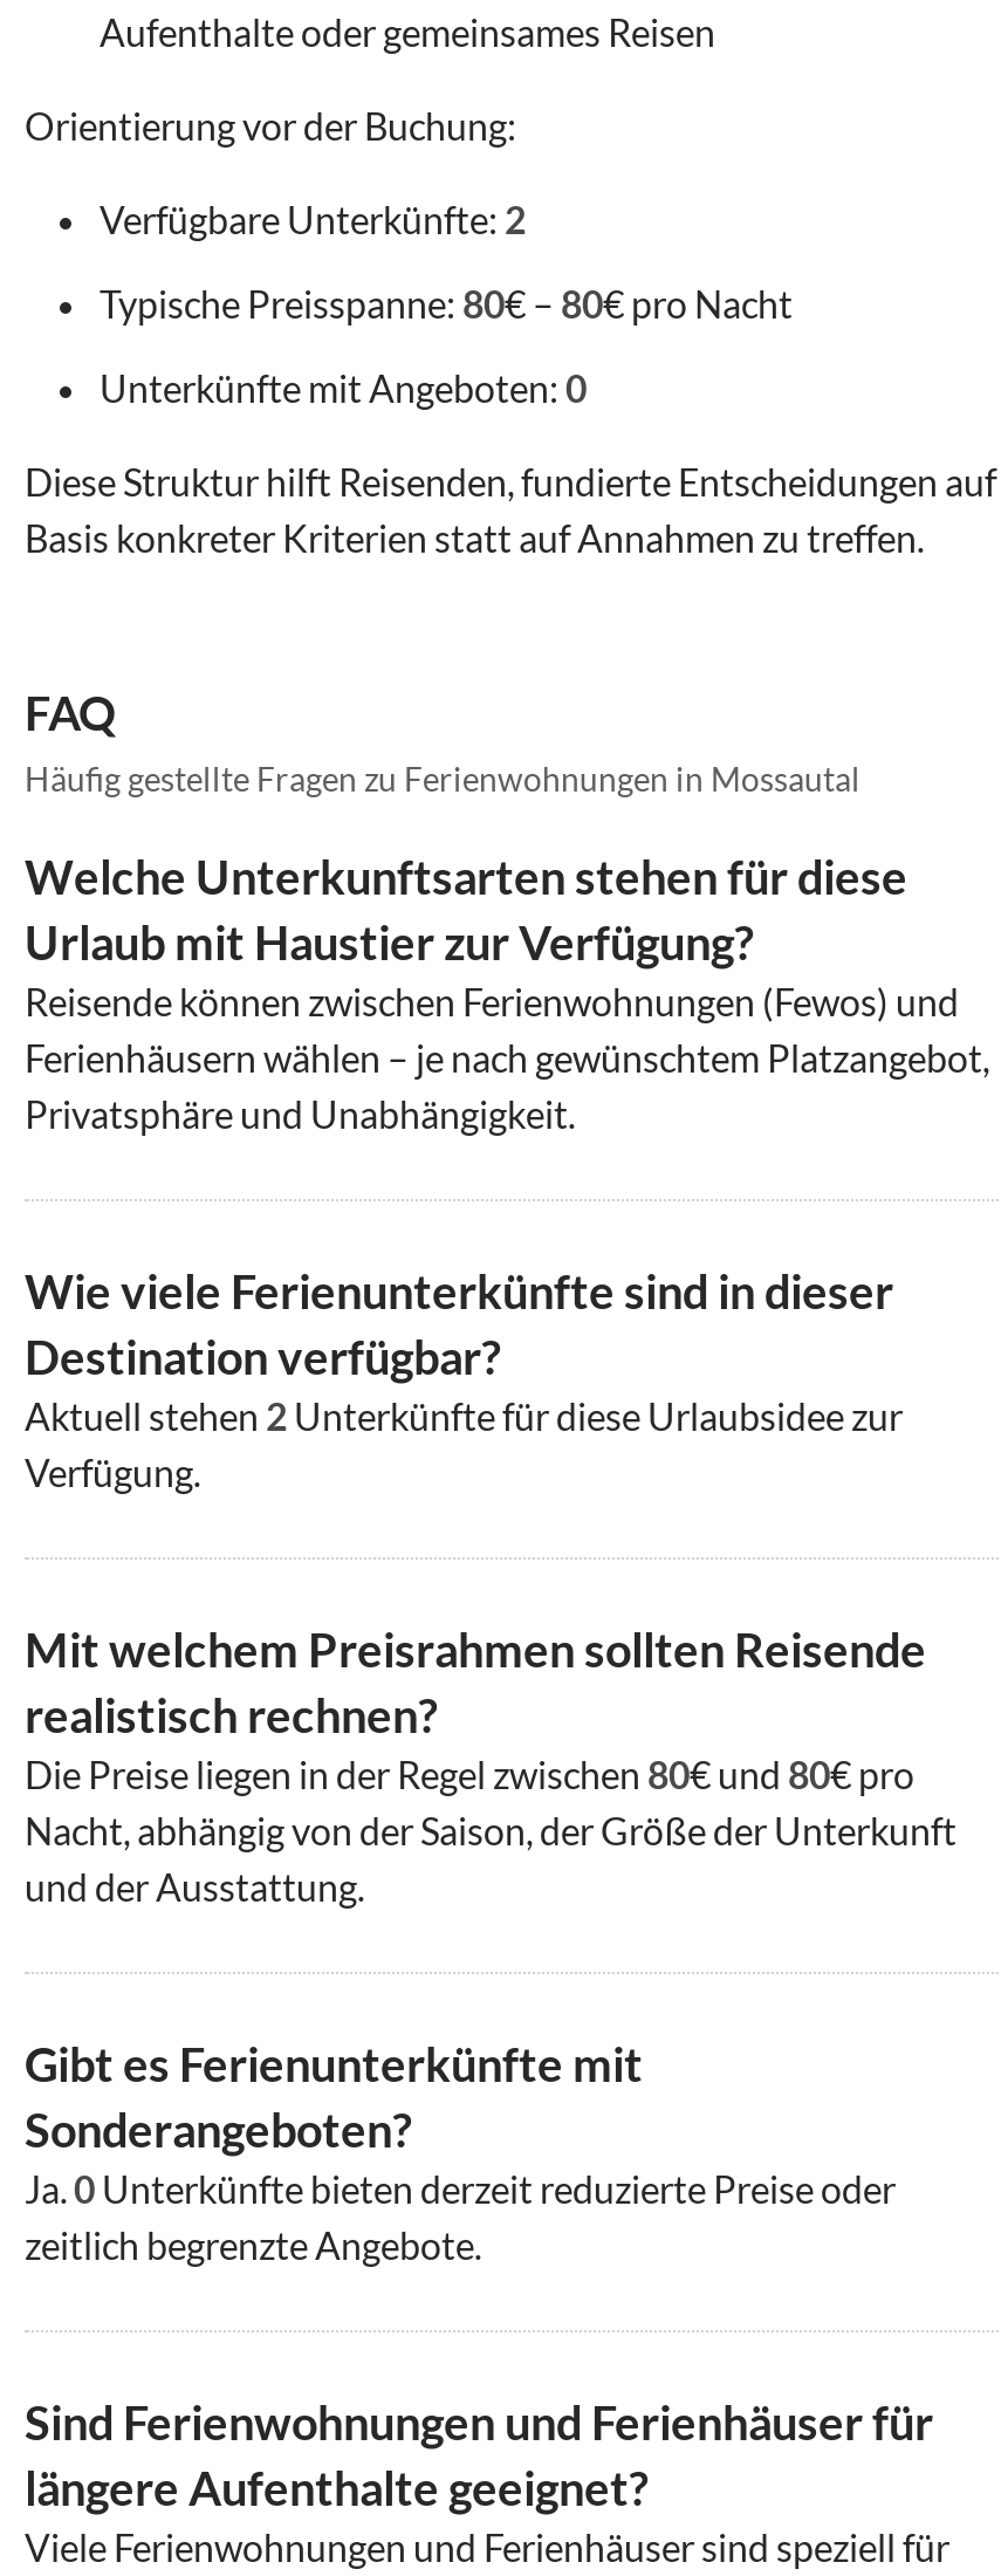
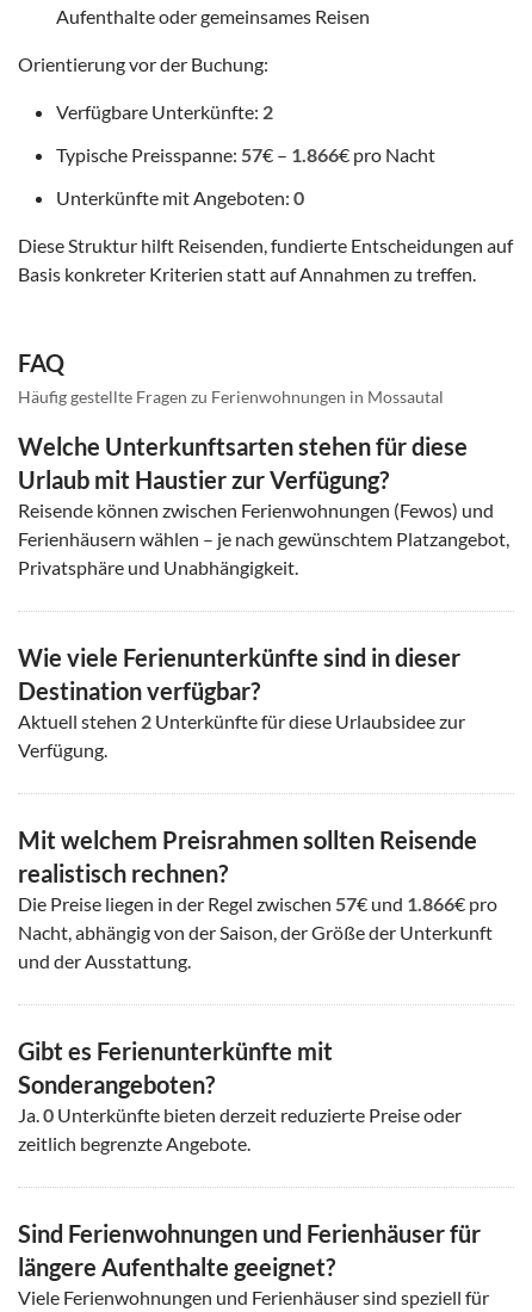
- Typische Preisspanne: 80€ – 80€ pro Nacht
+ Typische Preisspanne: 57€ – 1.866€ pro Nacht

- Die Preise liegen in der Regel zwischen 80€ und 80€ pro
+ Die Preise liegen in der Regel zwischen 57€ und 1.866€ pro
